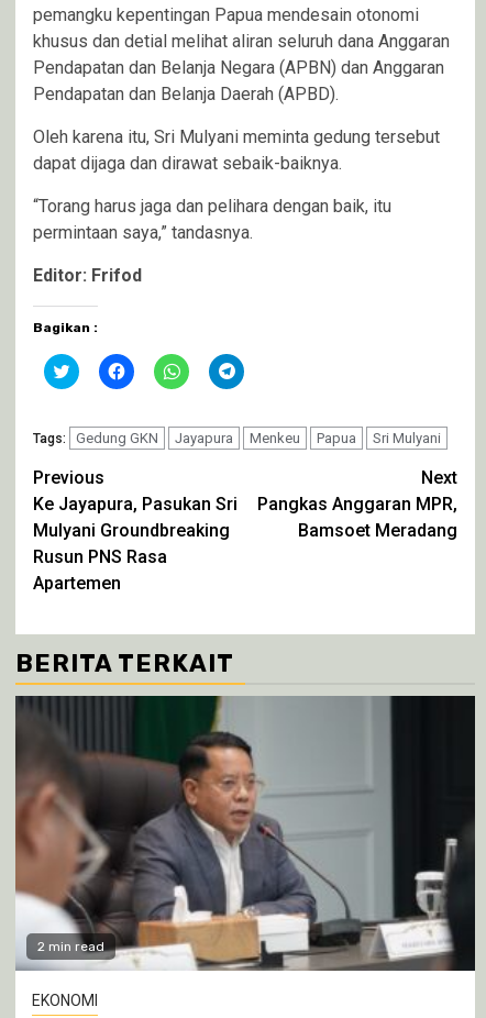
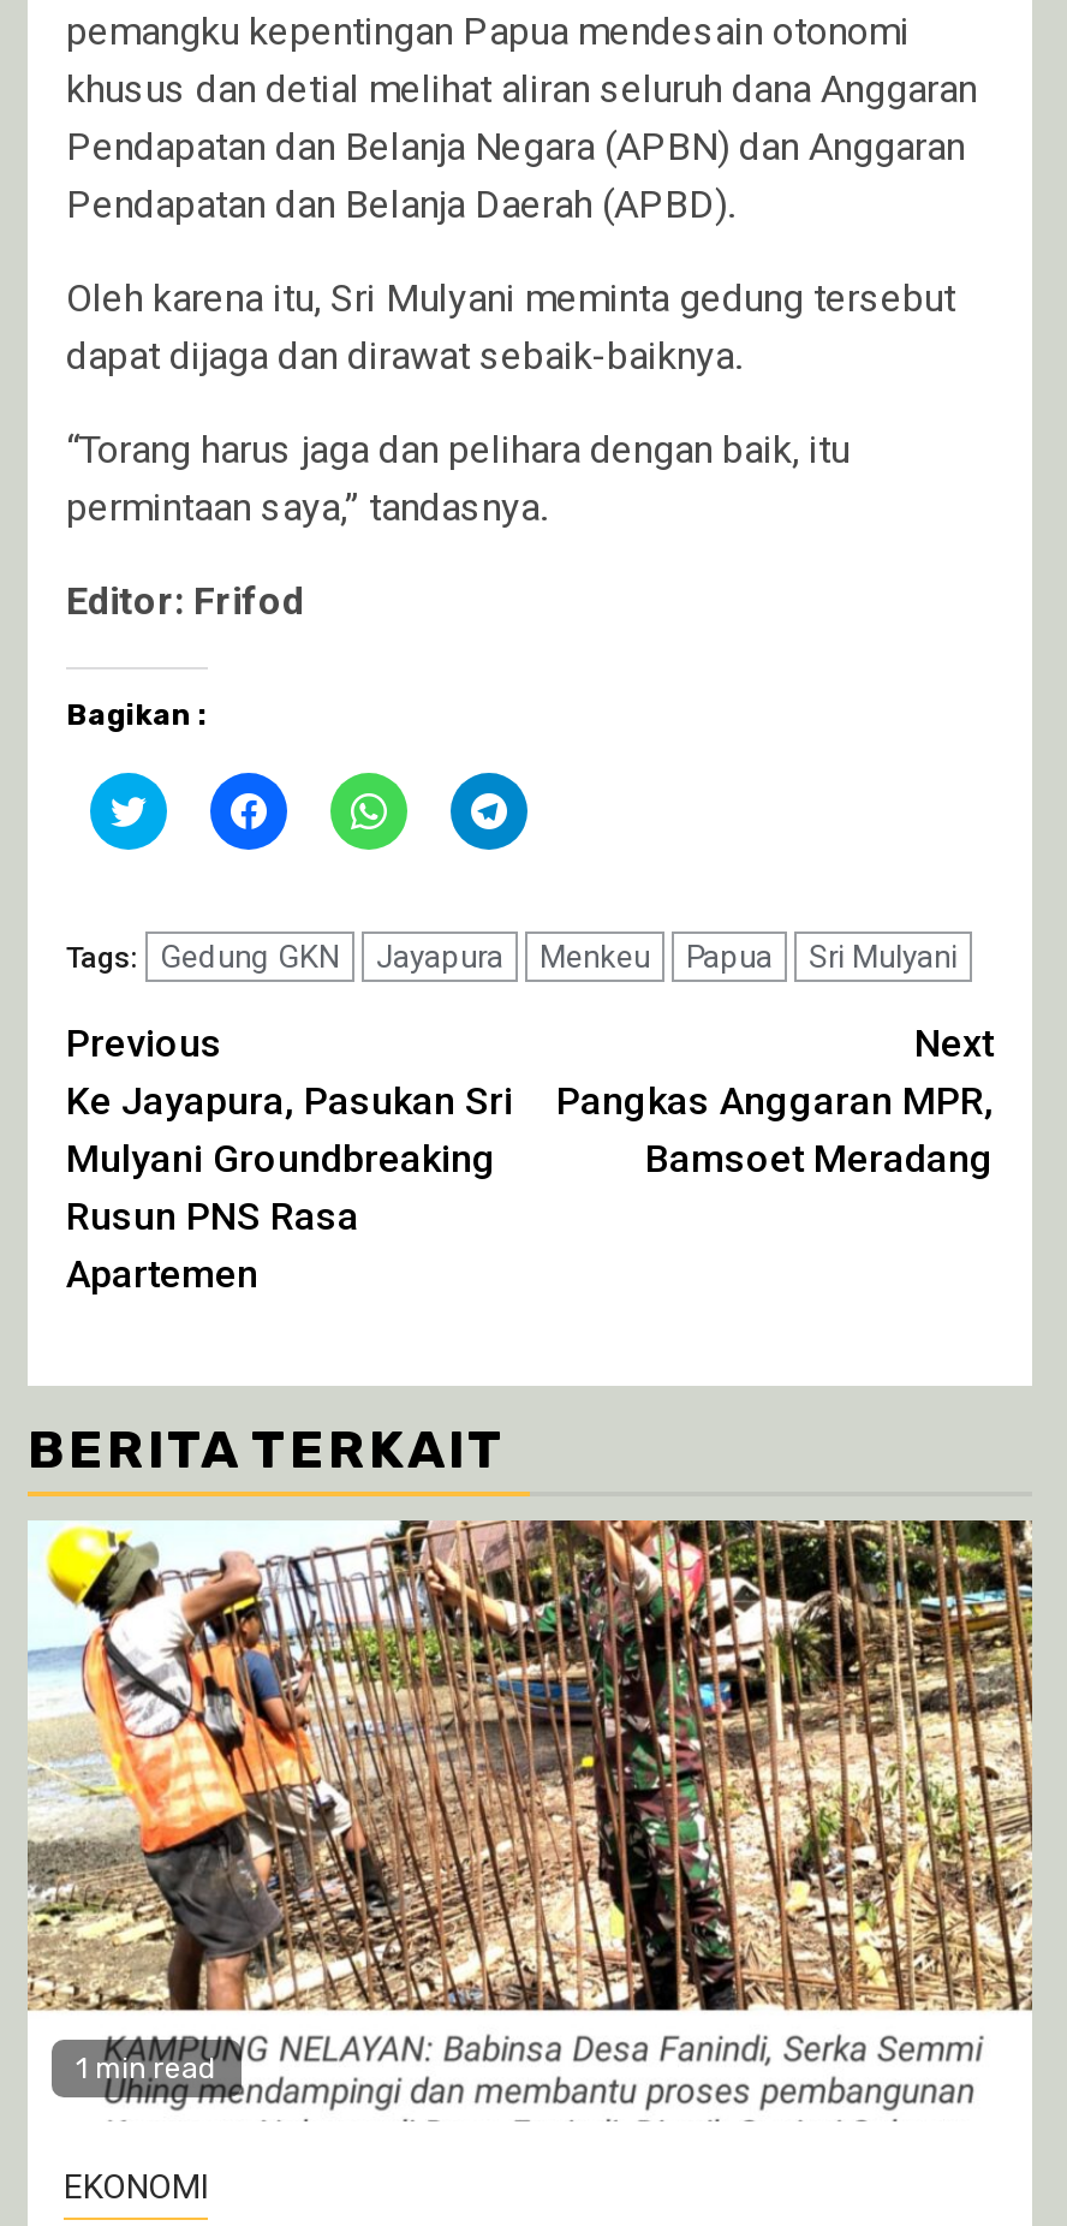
- [image]
- 2 min read
+ [image]
+ 1 min read
